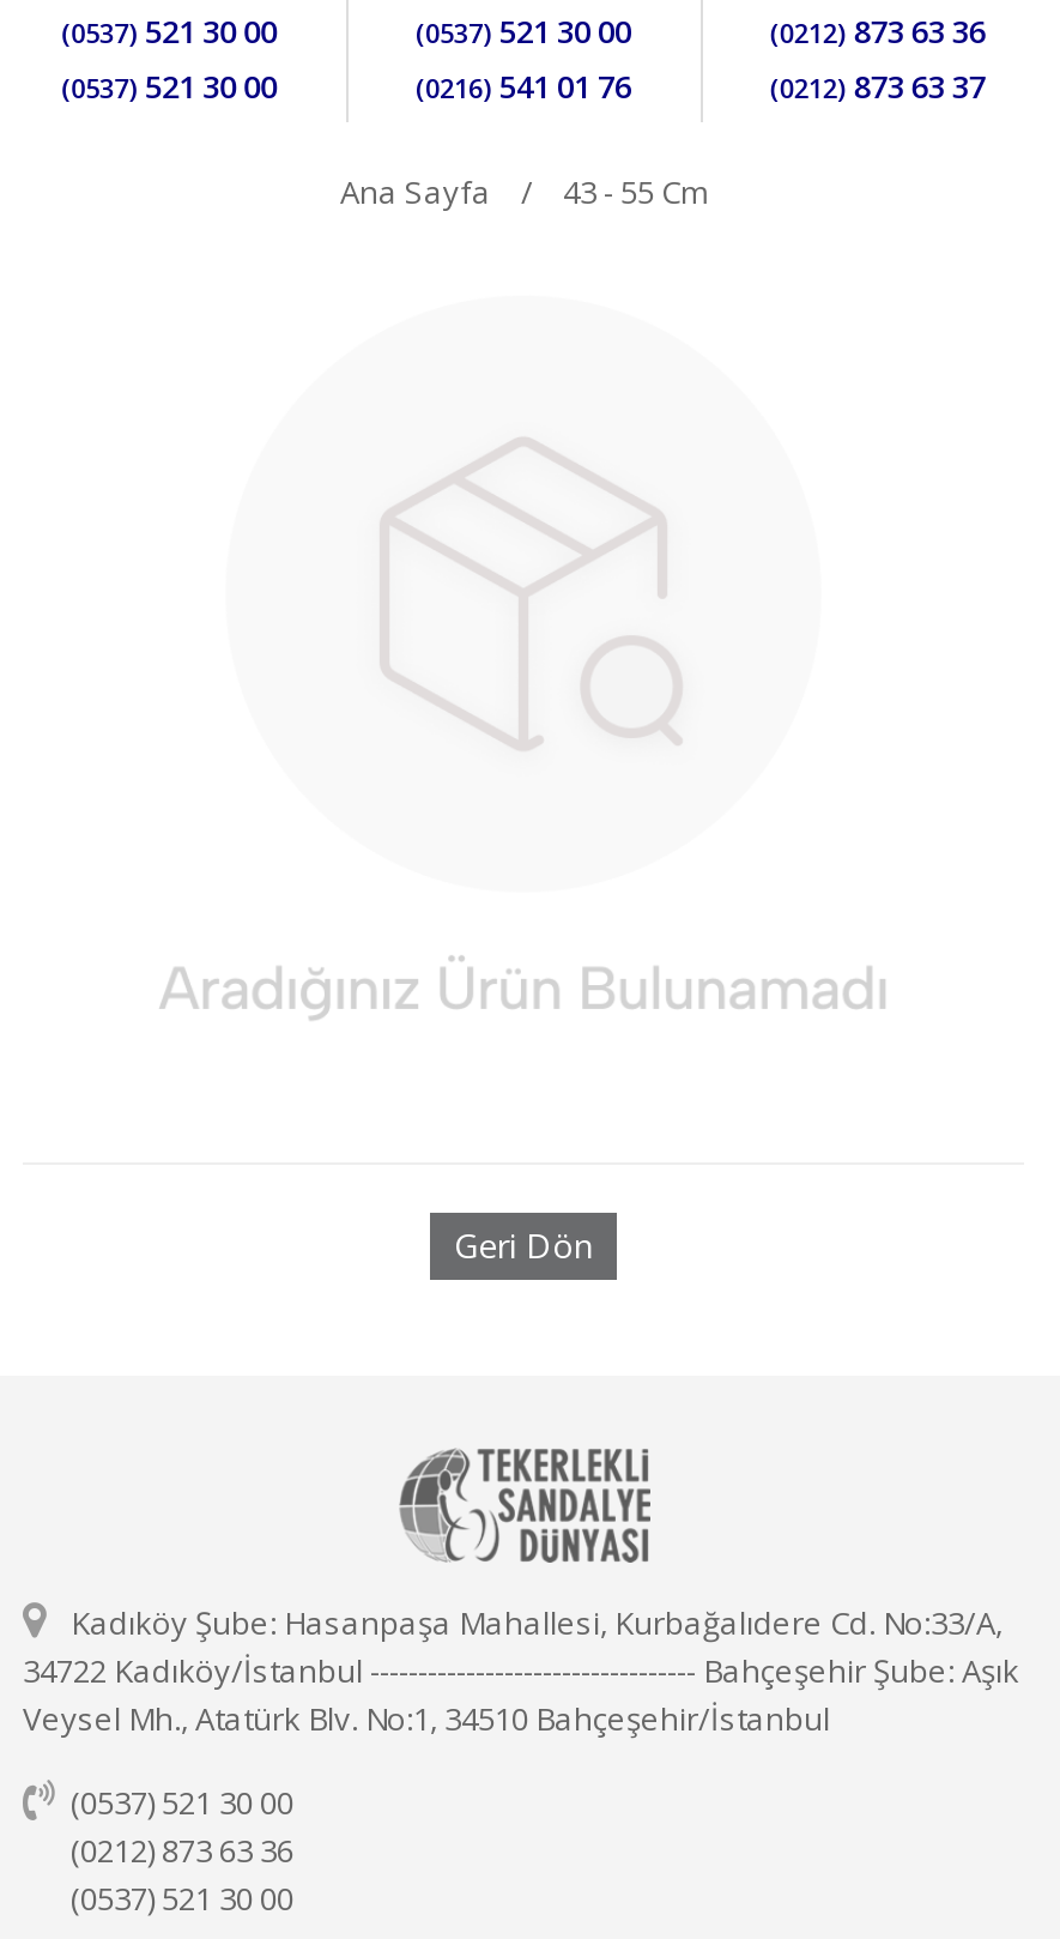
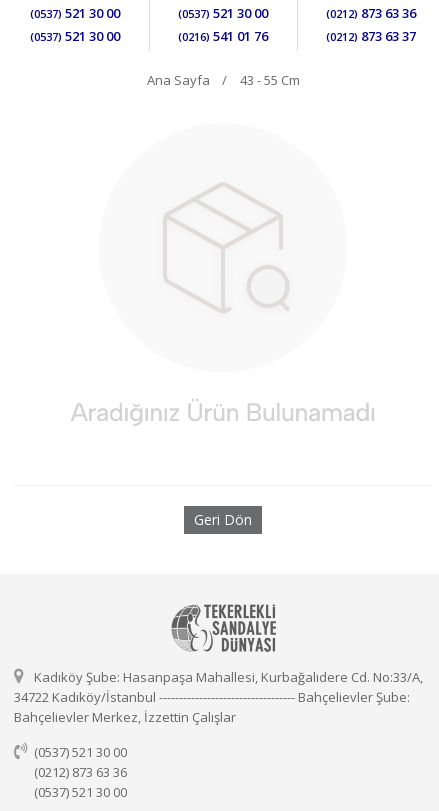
- 34722 Kadıköy/İstanbul ---------------------------------- Bahçeşehir Şube: Aşık
- Veysel Mh., Atatürk Blv. No:1, 34510 Bahçeşehir/İstanbul
+ 34722 Kadıköy/İstanbul ---------------------------------- Bahçelievler Şube:
+ Bahçelievler Merkez, İzzettin Çalışlar
